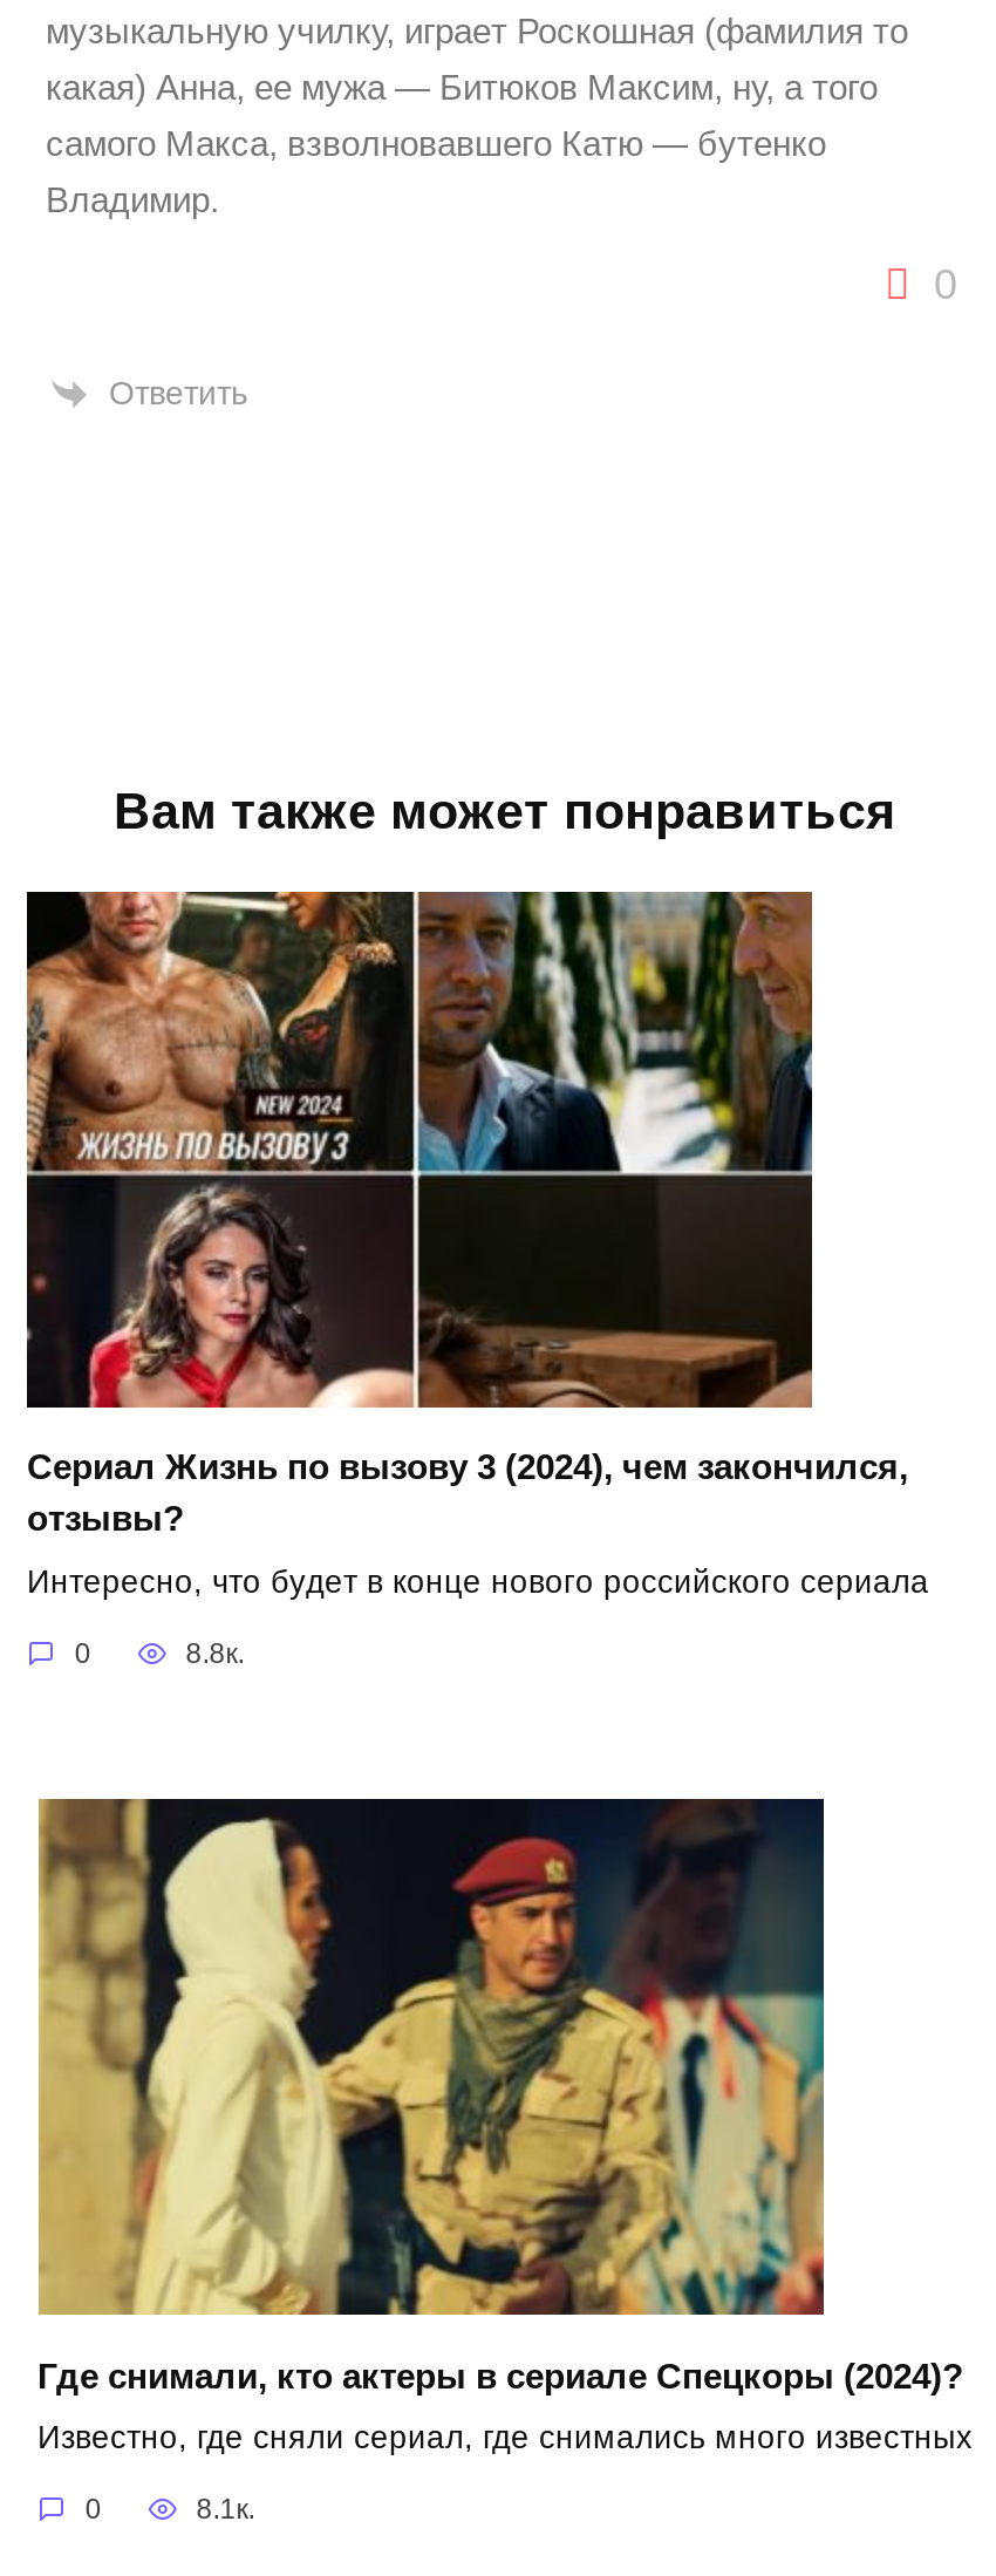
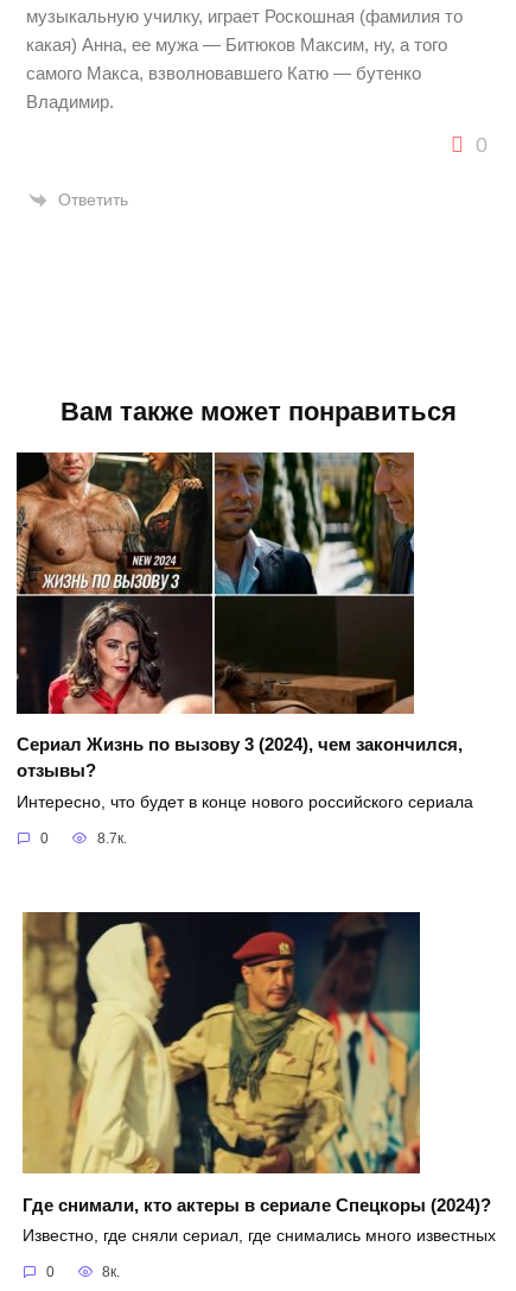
- 8.8к.
+ 8.7к.

- 8.1к.
+ 8к.
